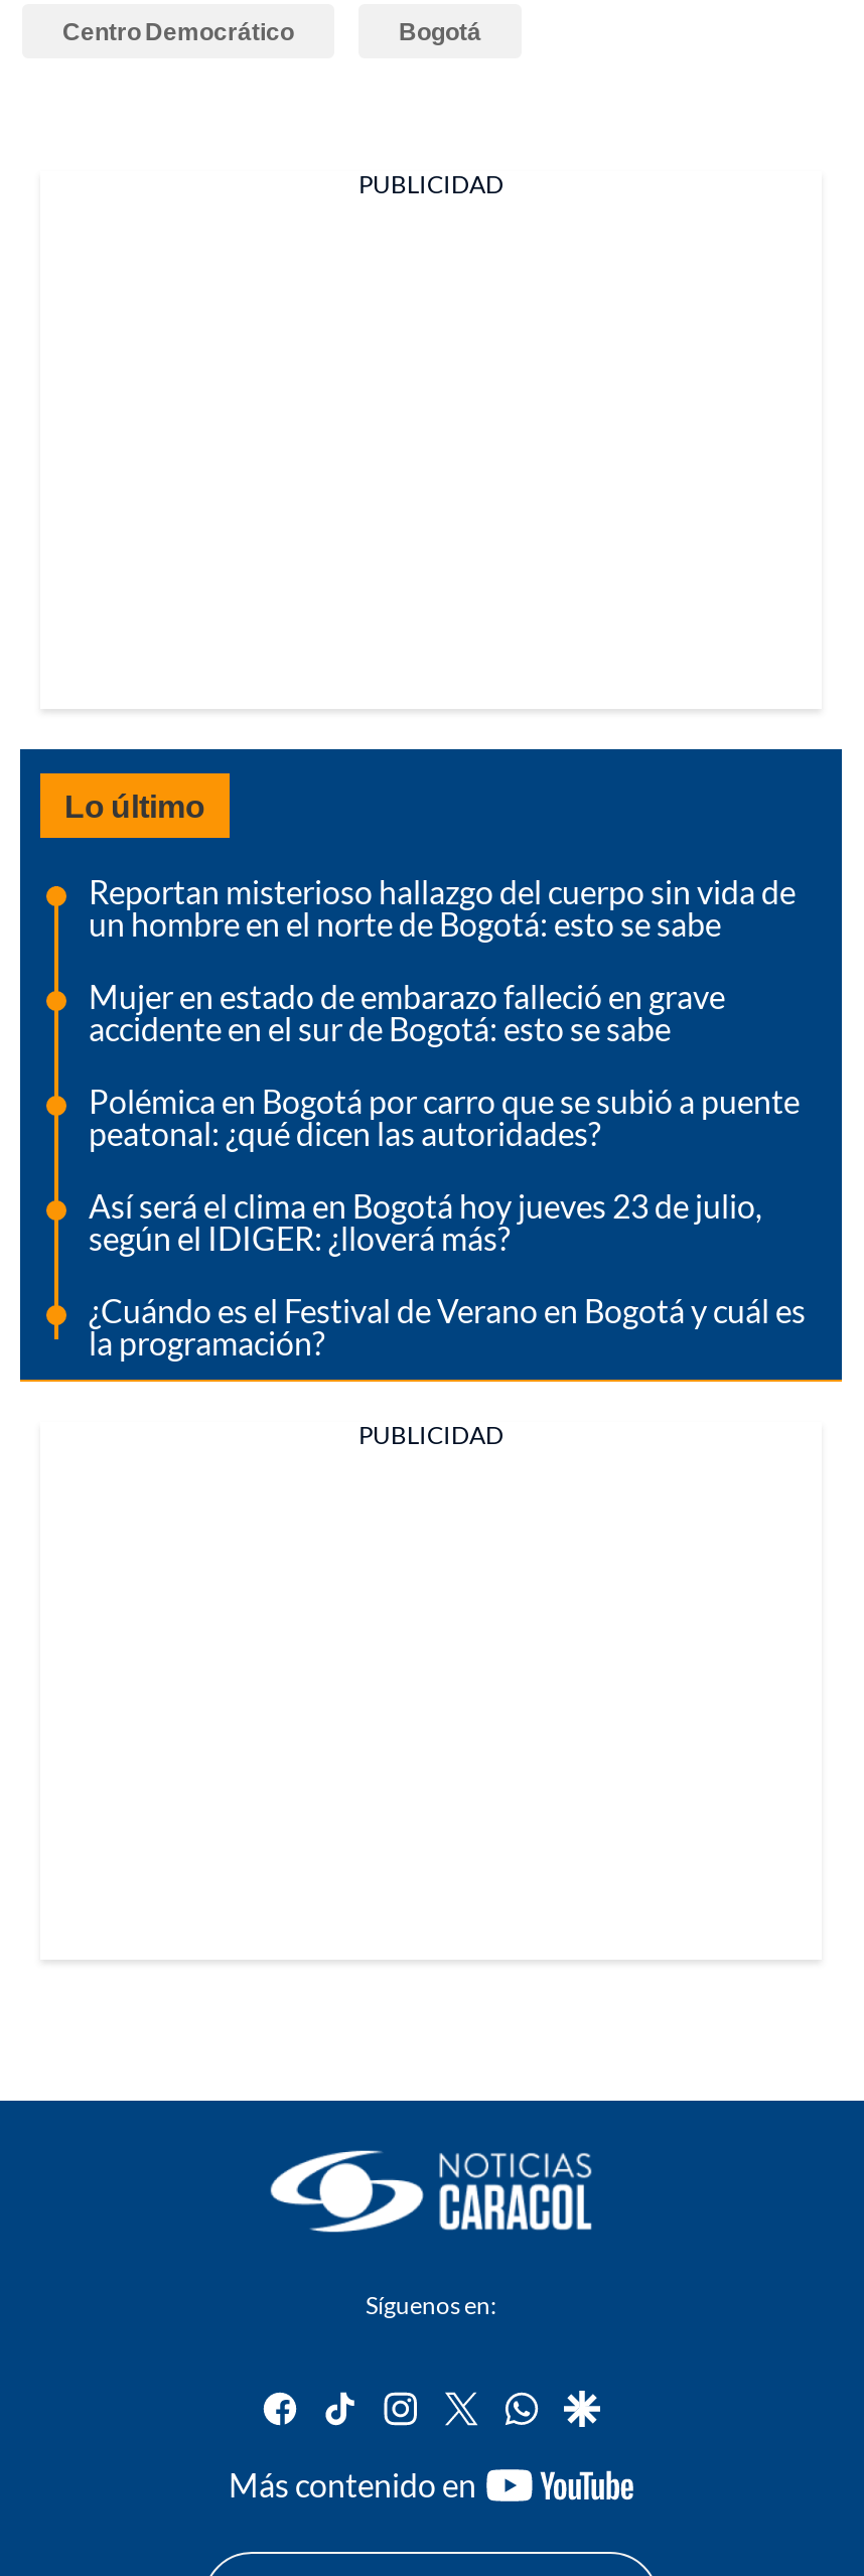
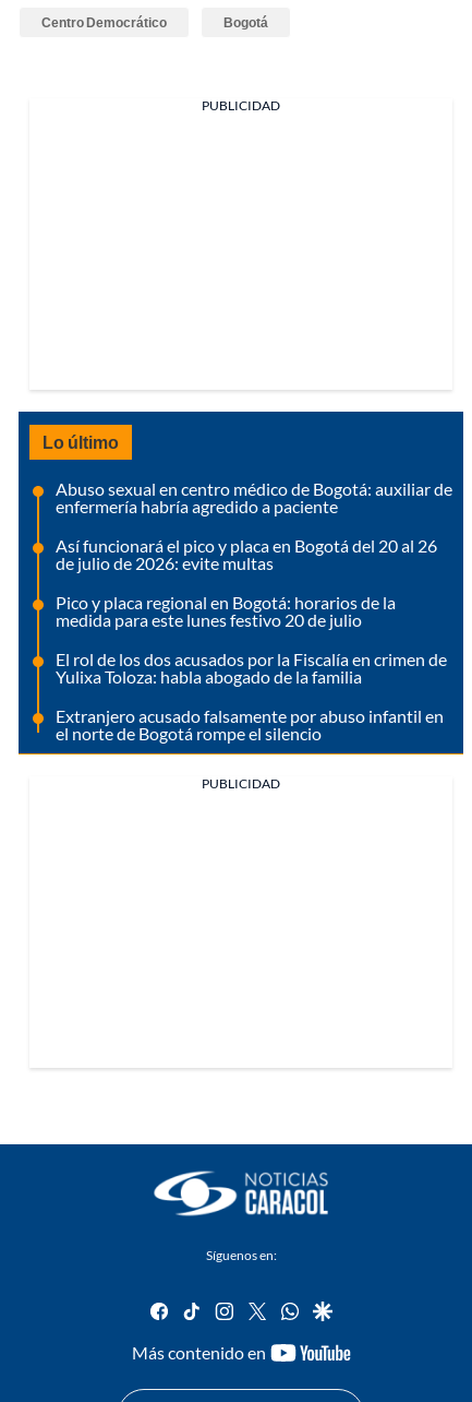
- Reportan misterioso hallazgo del cuerpo sin vida de
- un hombre en el norte de Bogotá: esto se sabe
+ Abuso sexual en centro médico de Bogotá: auxiliar de
+ enfermería habría agredido a paciente

- Mujer en estado de embarazo falleció en grave
- accidente en el sur de Bogotá: esto se sabe
+ Así funcionará el pico y placa en Bogotá del 20 al 26
+ de julio de 2026: evite multas

- Polémica en Bogotá por carro que se subió a puente
- peatonal: ¿qué dicen las autoridades?
+ Pico y placa regional en Bogotá: horarios de la
+ medida para este lunes festivo 20 de julio

- Así será el clima en Bogotá hoy jueves 23 de julio,
- según el IDIGER: ¿lloverá más?
+ El rol de los dos acusados por la Fiscalía en crimen de
+ Yulixa Toloza: habla abogado de la familia

- ¿Cuándo es el Festival de Verano en Bogotá y cuál es
- la programación?
+ Extranjero acusado falsamente por abuso infantil en
+ el norte de Bogotá rompe el silencio
